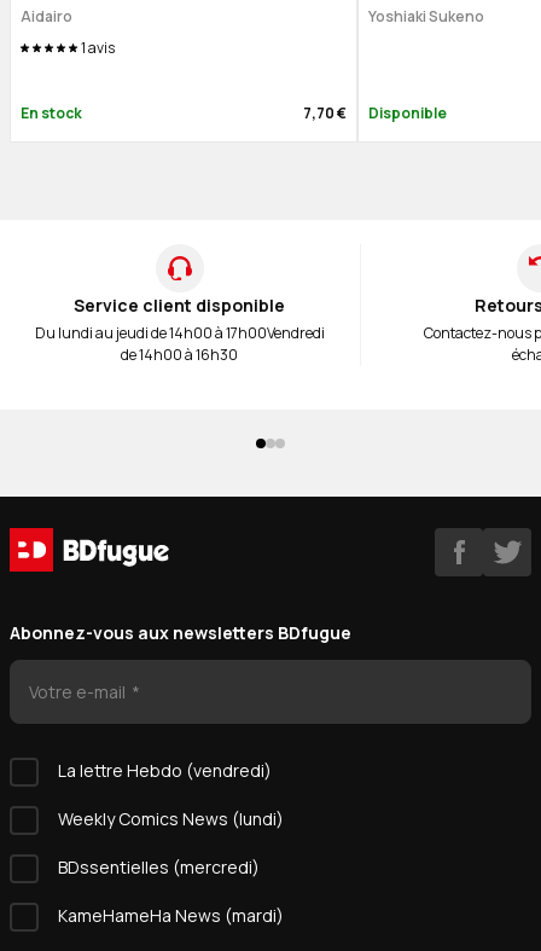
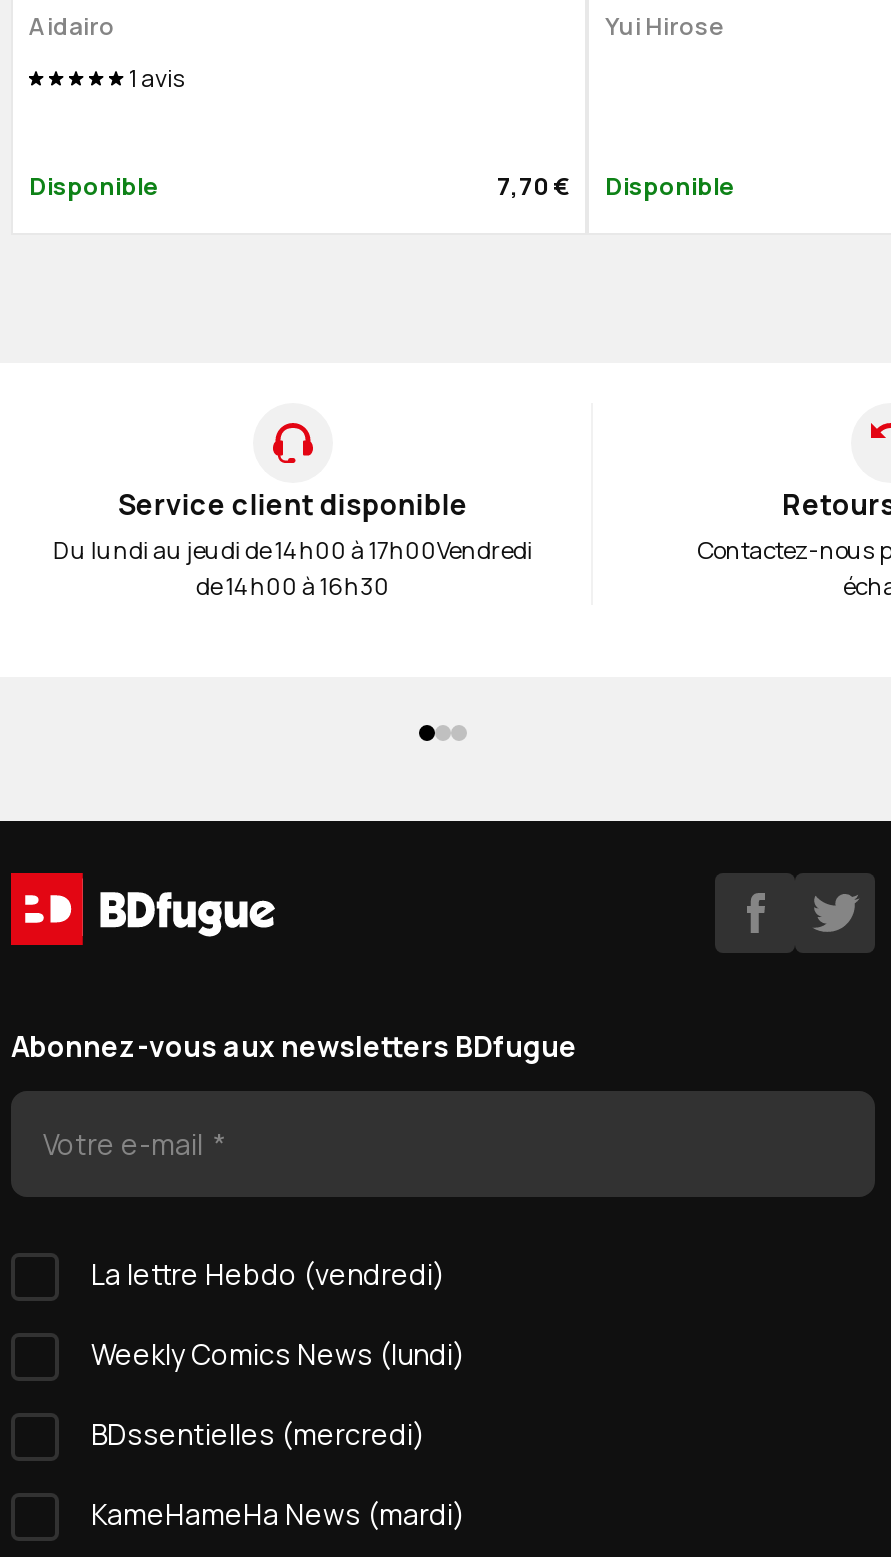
- Yoshiaki Sukeno
+ Yui Hirose

- En stock
+ Disponible
